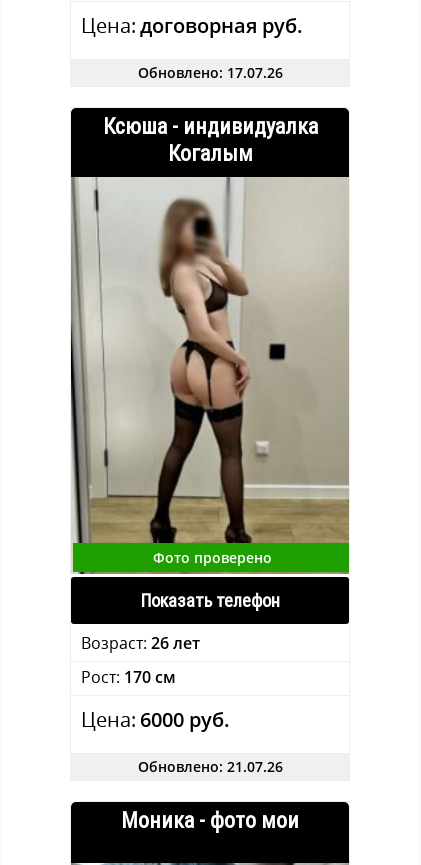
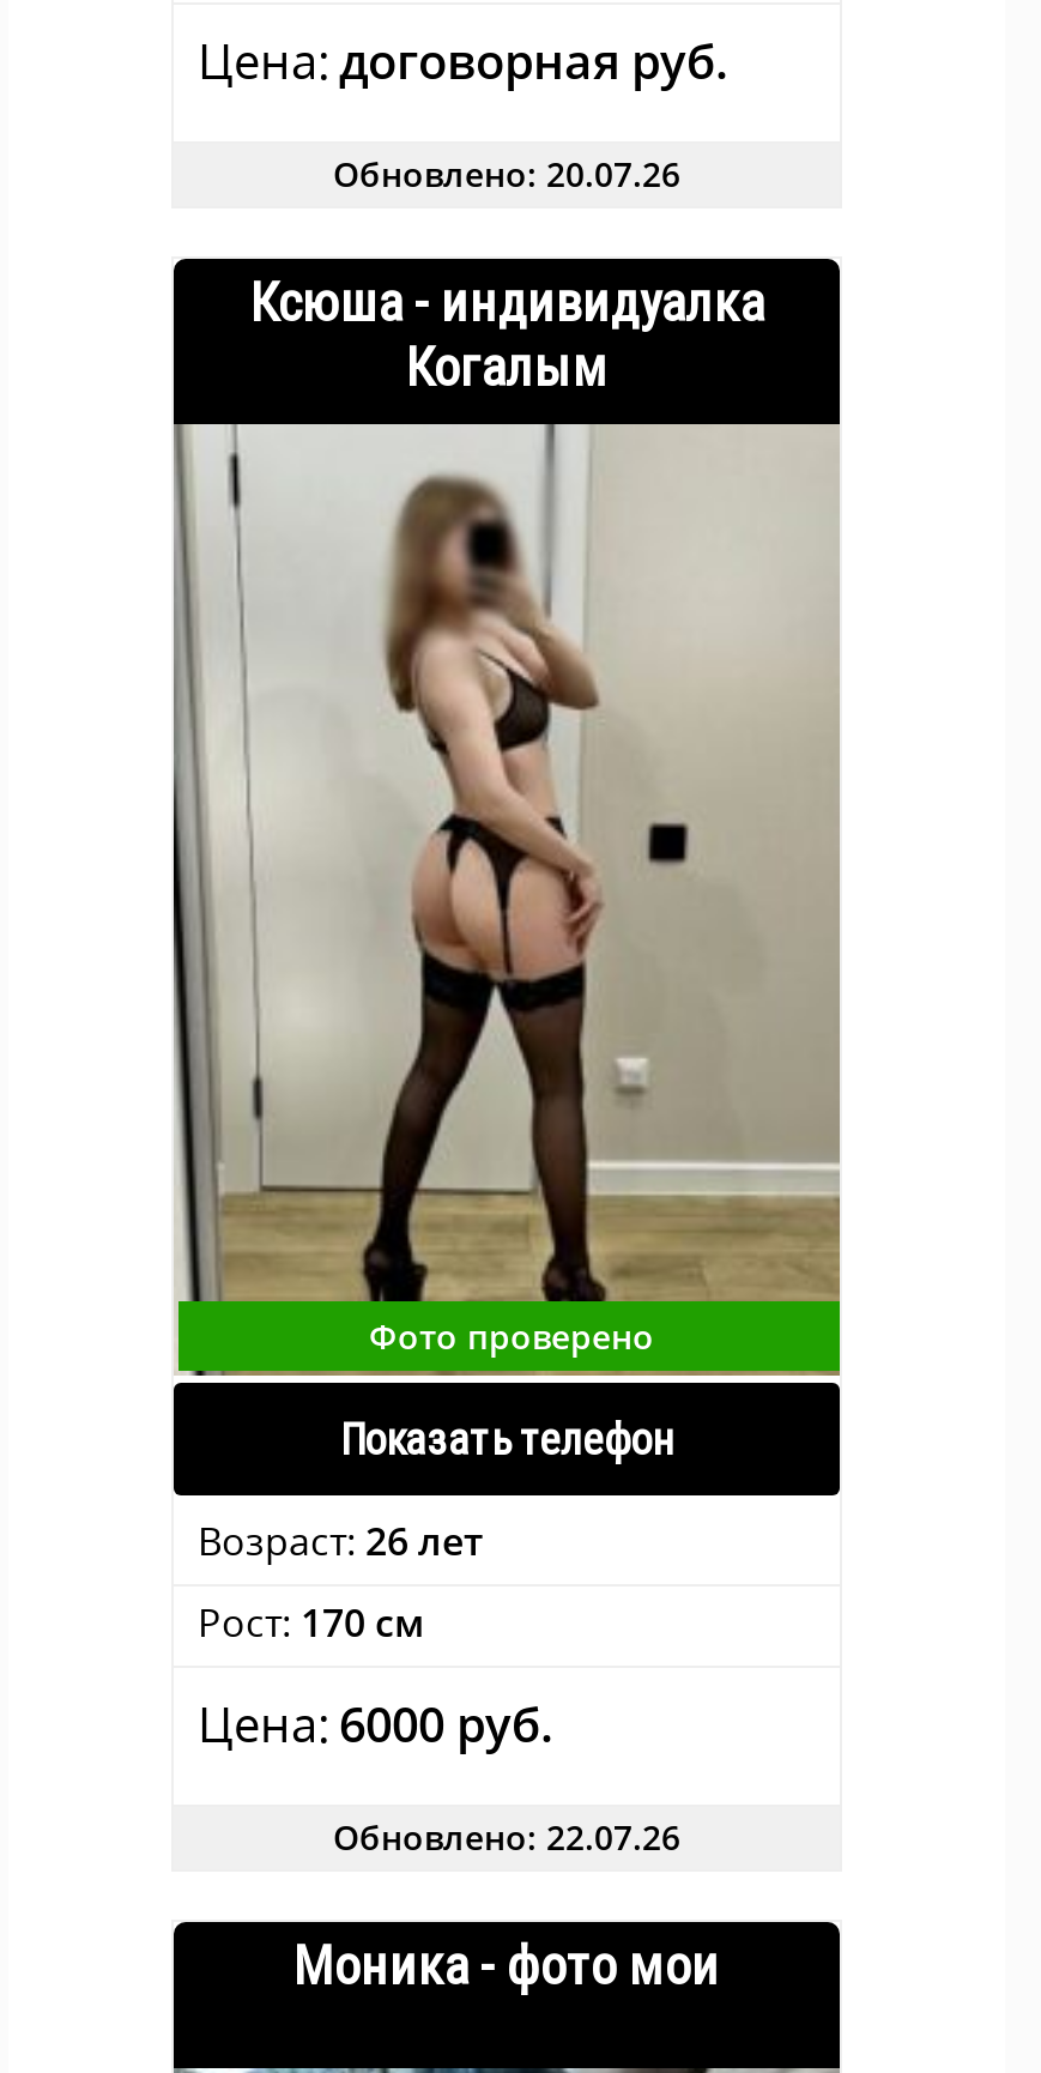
- Обновлено: 17.07.26
+ Обновлено: 20.07.26

- Обновлено: 21.07.26
+ Обновлено: 22.07.26
